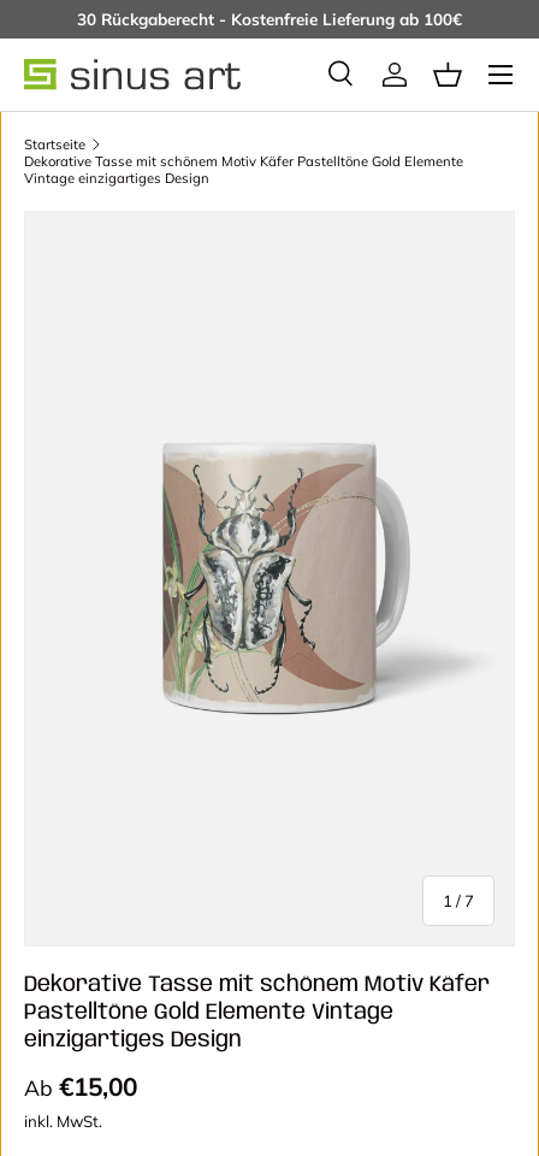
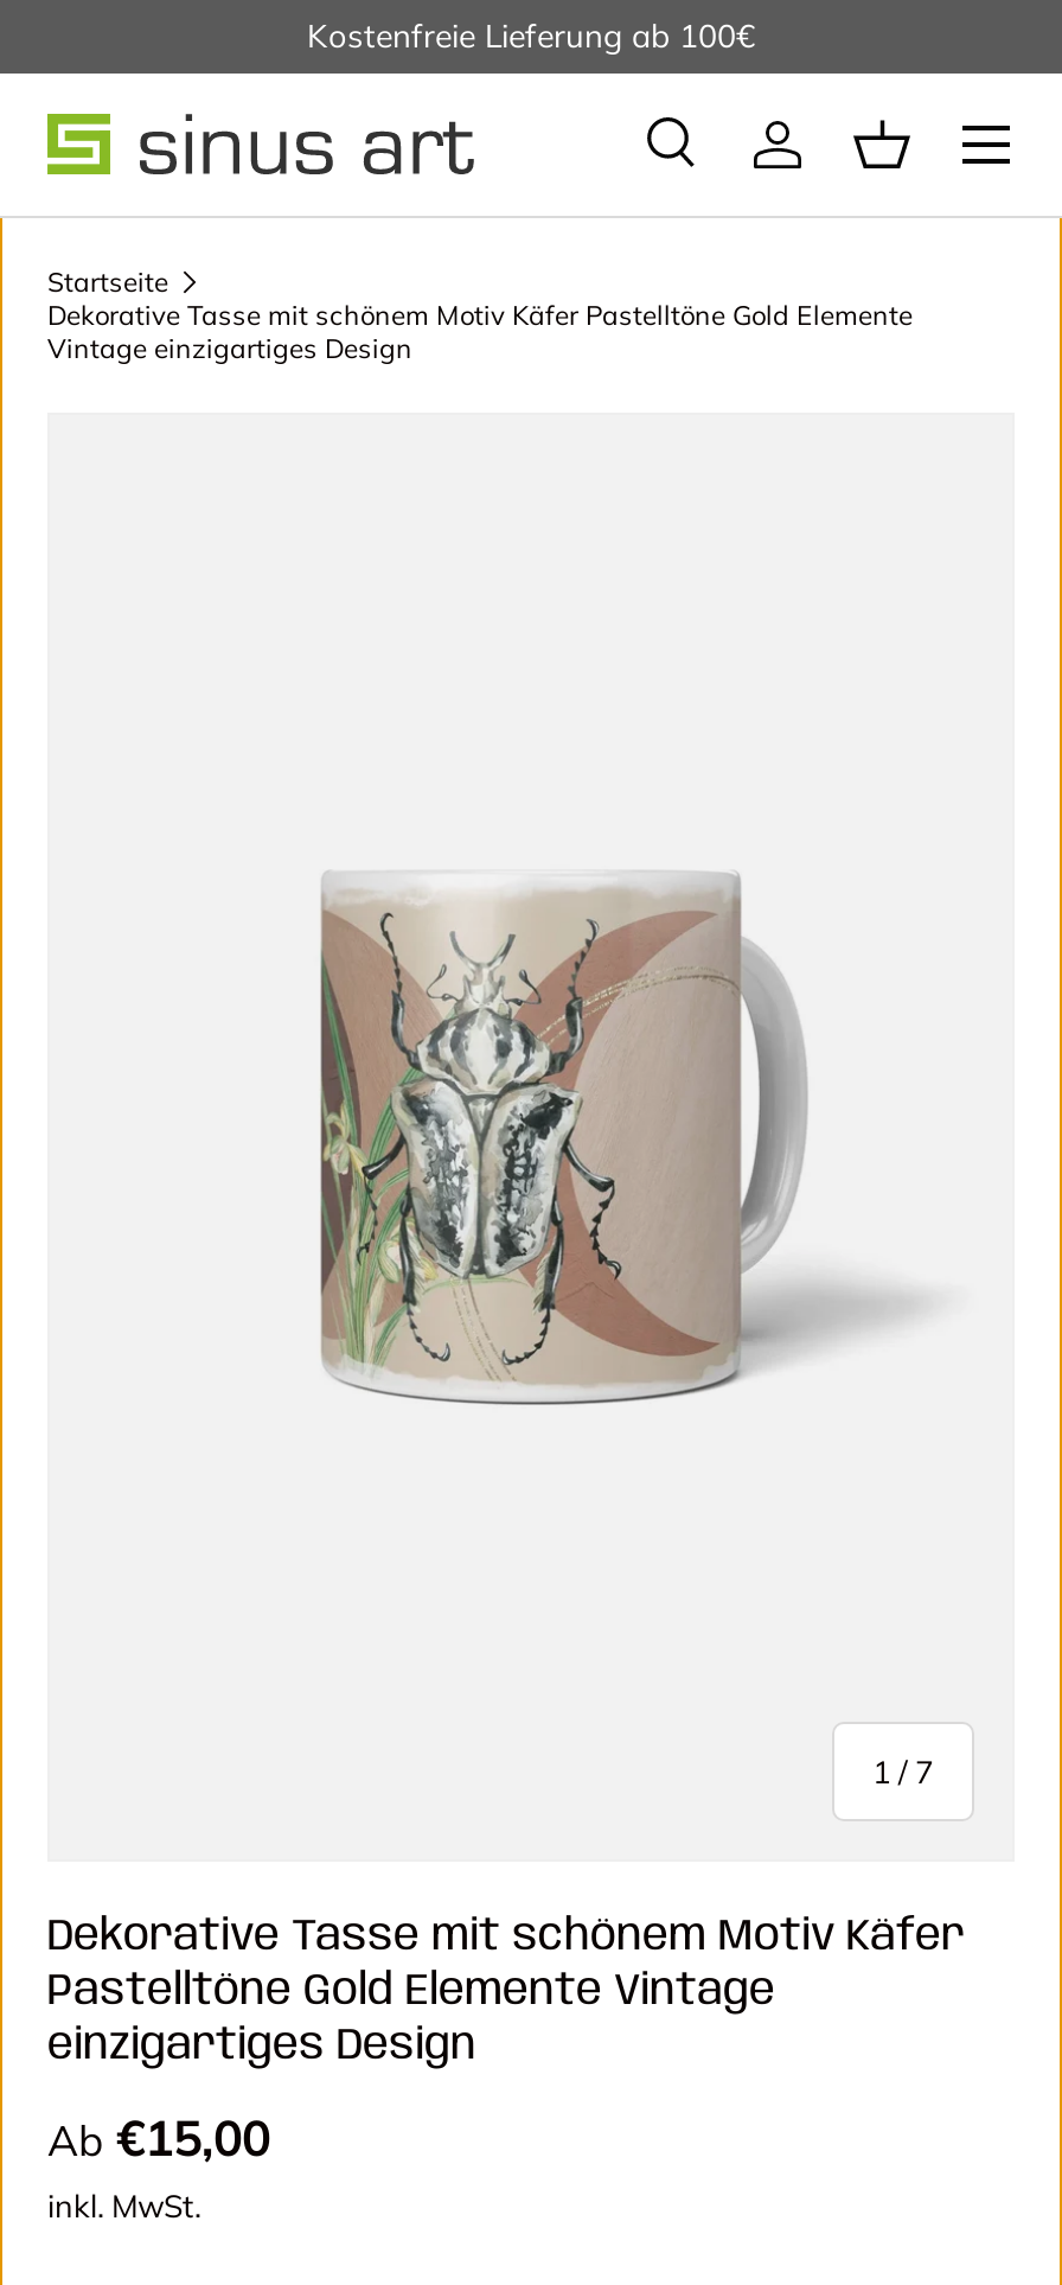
- 30 Rückgaberecht - Kostenfreie Lieferung ab 100€
+ Kostenfreie Lieferung ab 100€
